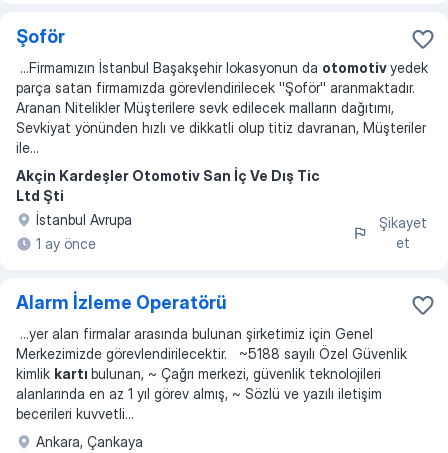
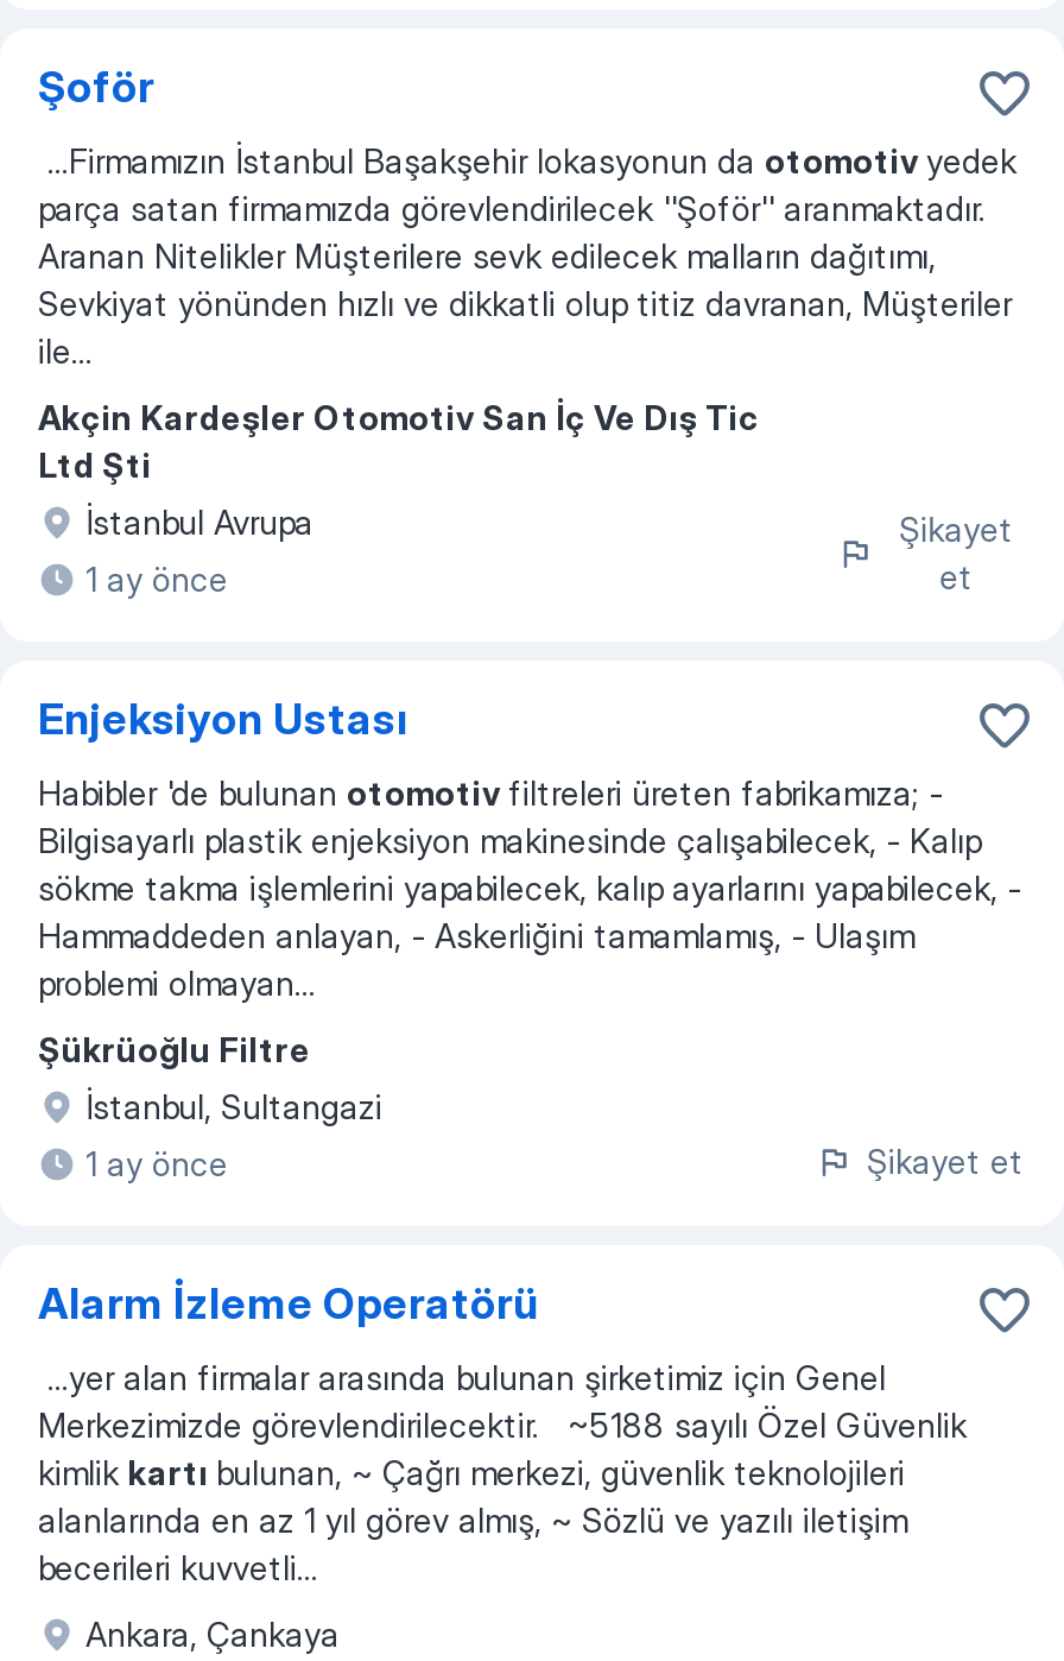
+ Enjeksiyon Ustası
+ Habibler 'de bulunan otomotiv filtreleri üreten fabrikamıza; -
+ Bilgisayarlı plastik enjeksiyon makinesinde çalışabilecek, - Kalıp
+ sökme takma işlemlerini yapabilecek, kalıp ayarlarını yapabilecek, -
+ Hammaddeden anlayan, - Askerliğini tamamlamış, - Ulaşım
+ problemi olmayan...

+ Şükrüoğlu Filtre
+ İstanbul, Sultangazi
+ 1 ay önce

+ Şikayet et
